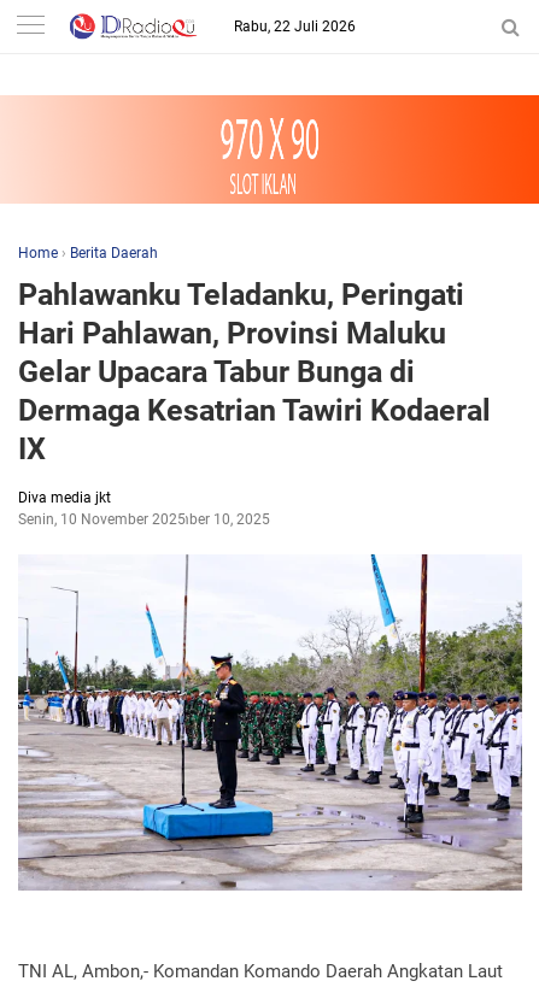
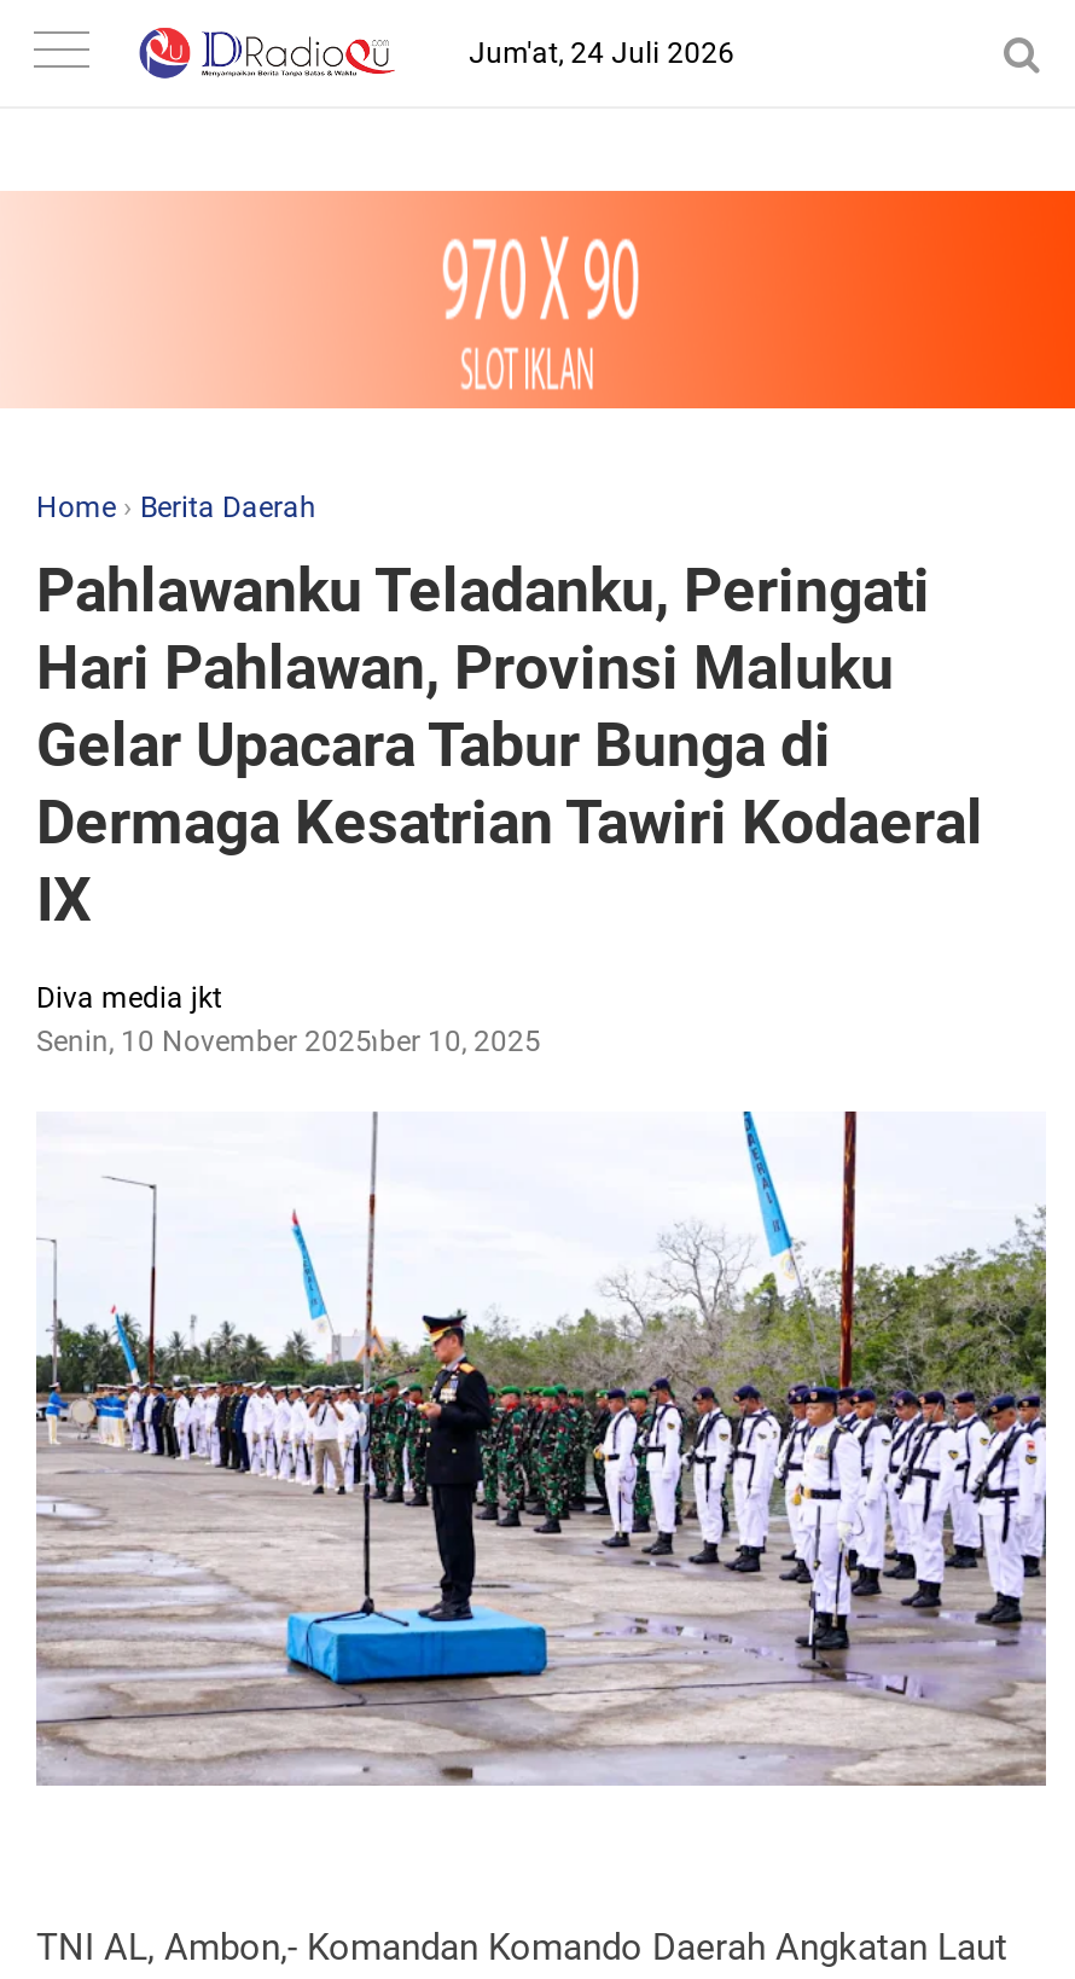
- Rabu, 22 Juli 2026
+ Jum'at, 24 Juli 2026
